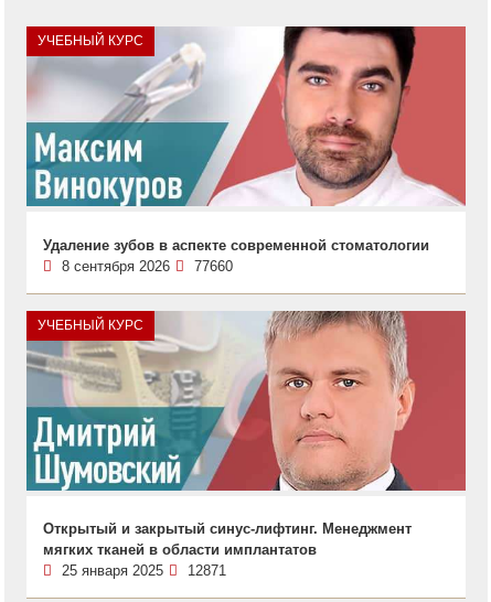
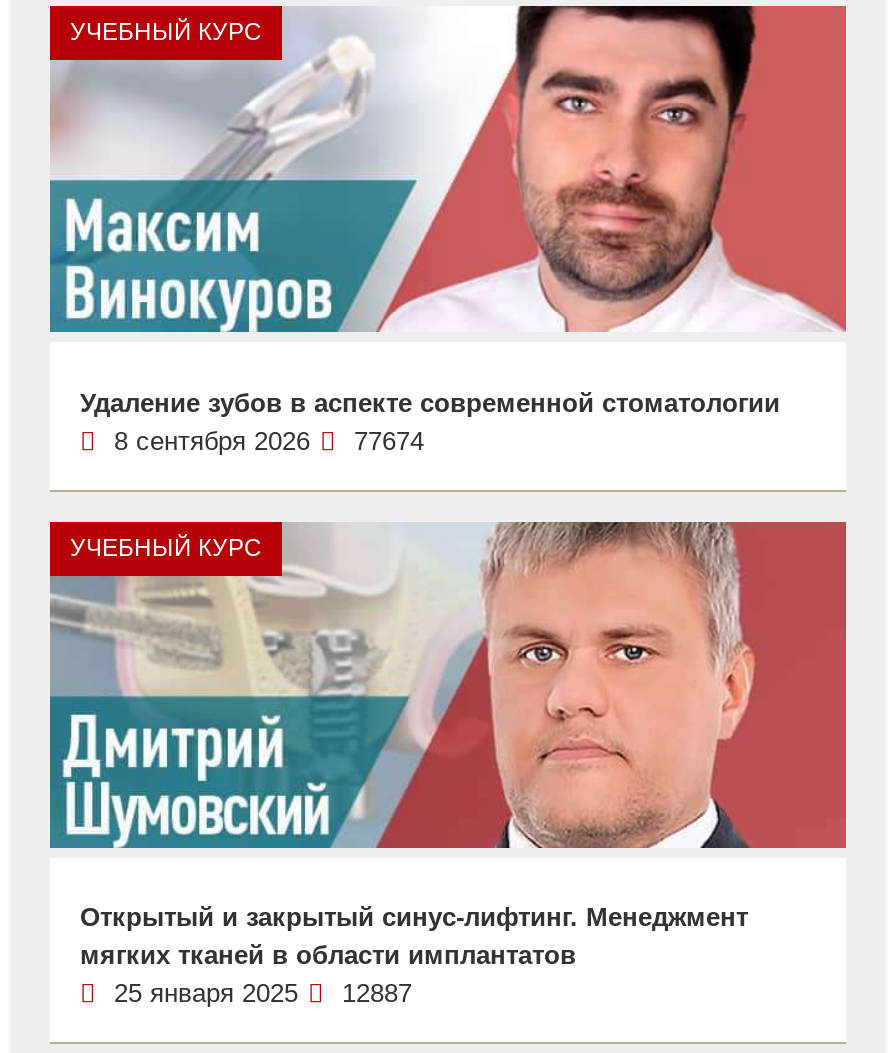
- 8 сентября 2026 77660
+ 8 сентября 2026 77674

- 25 января 2025 12871
+ 25 января 2025 12887
